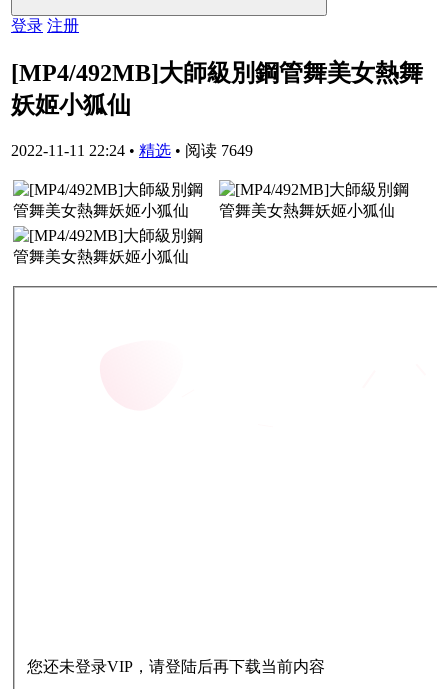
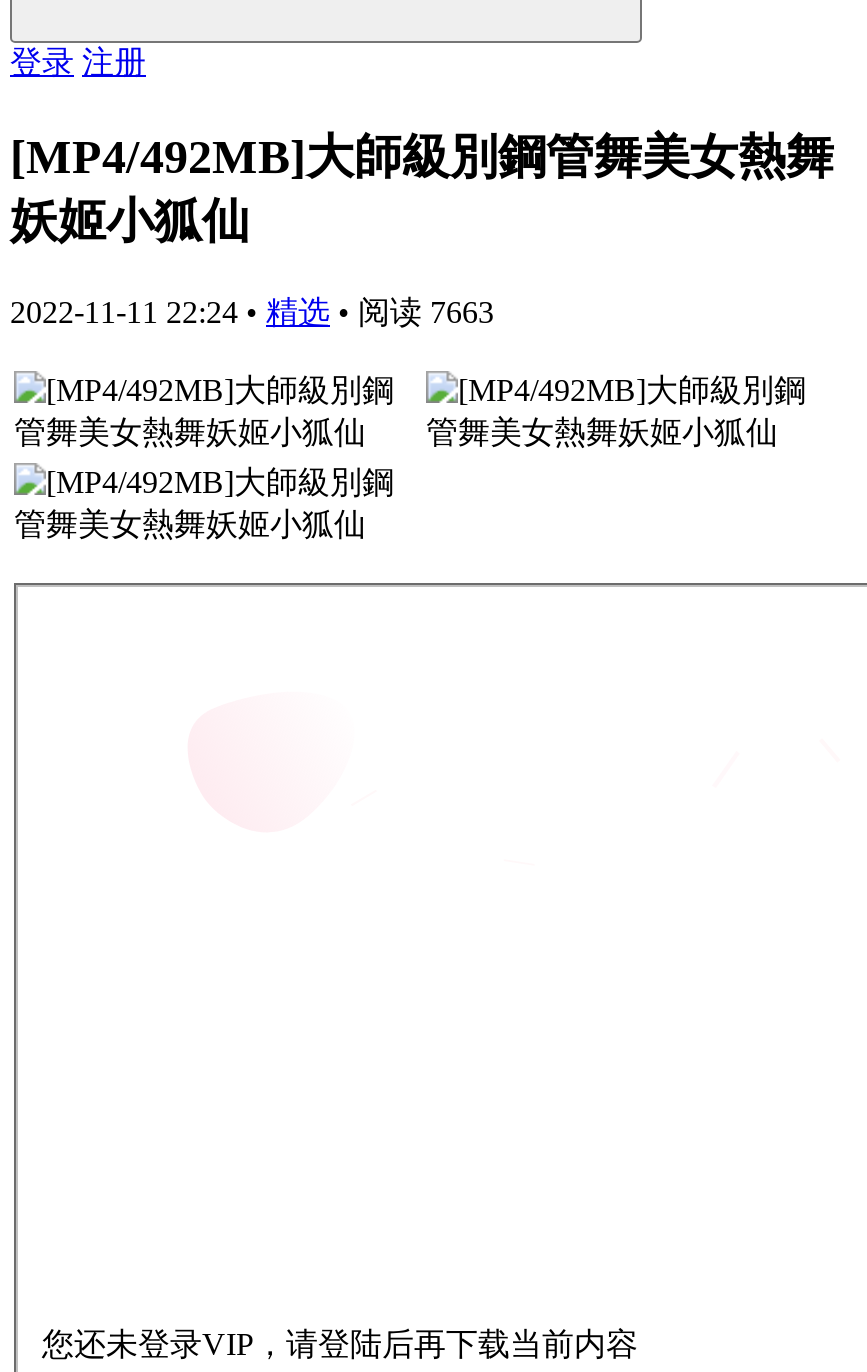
- 2022-11-11 22:24 • 精选 • 阅读 7649
+ 2022-11-11 22:24 • 精选 • 阅读 7663
